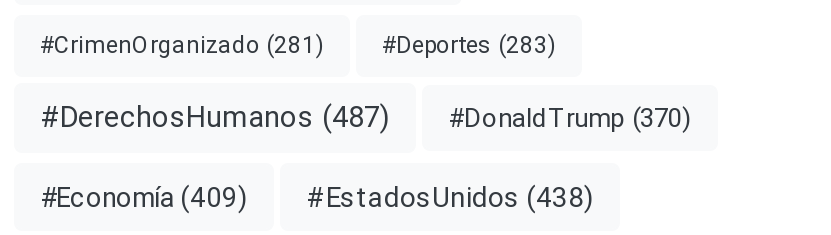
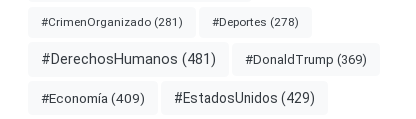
- #Deportes (283)
+ #Deportes (278)

- #DerechosHumanos (487)
+ #DerechosHumanos (481)

- #DonaldTrump (370)
+ #DonaldTrump (369)

- #EstadosUnidos (438)
+ #EstadosUnidos (429)
